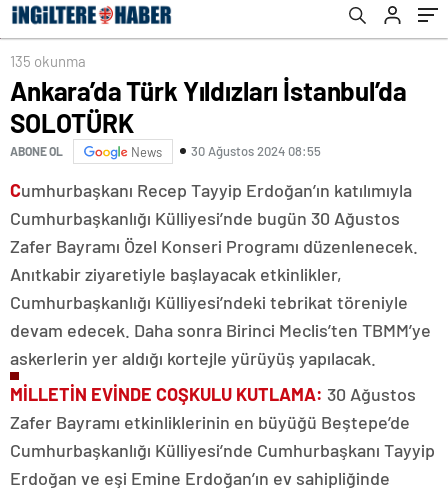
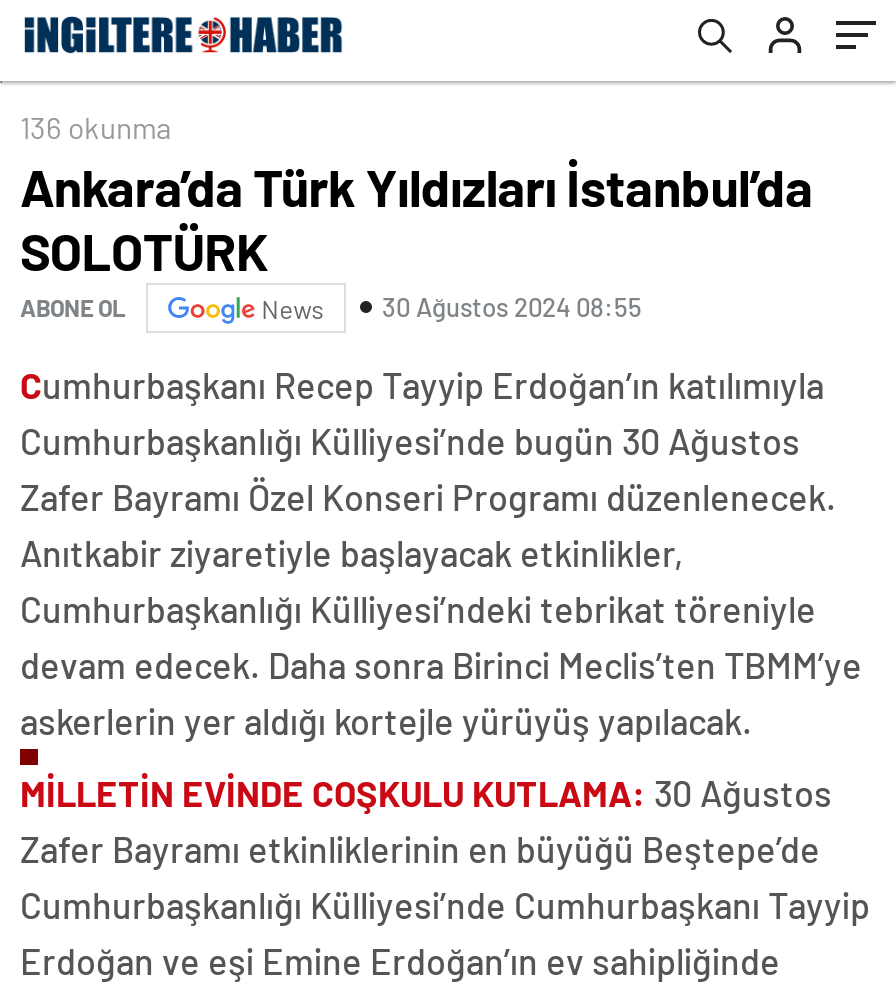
- 135 okunma
+ 136 okunma
